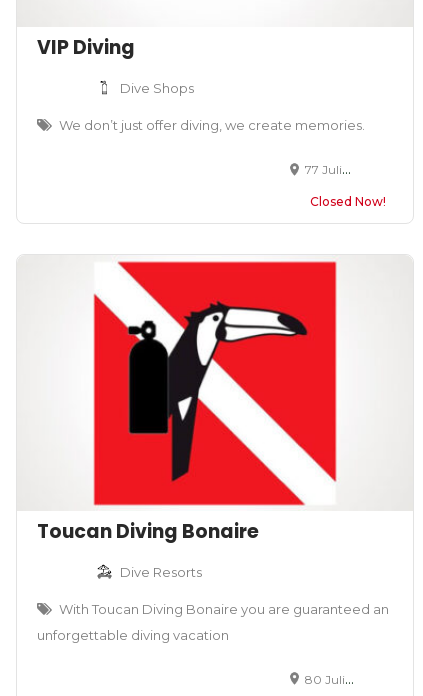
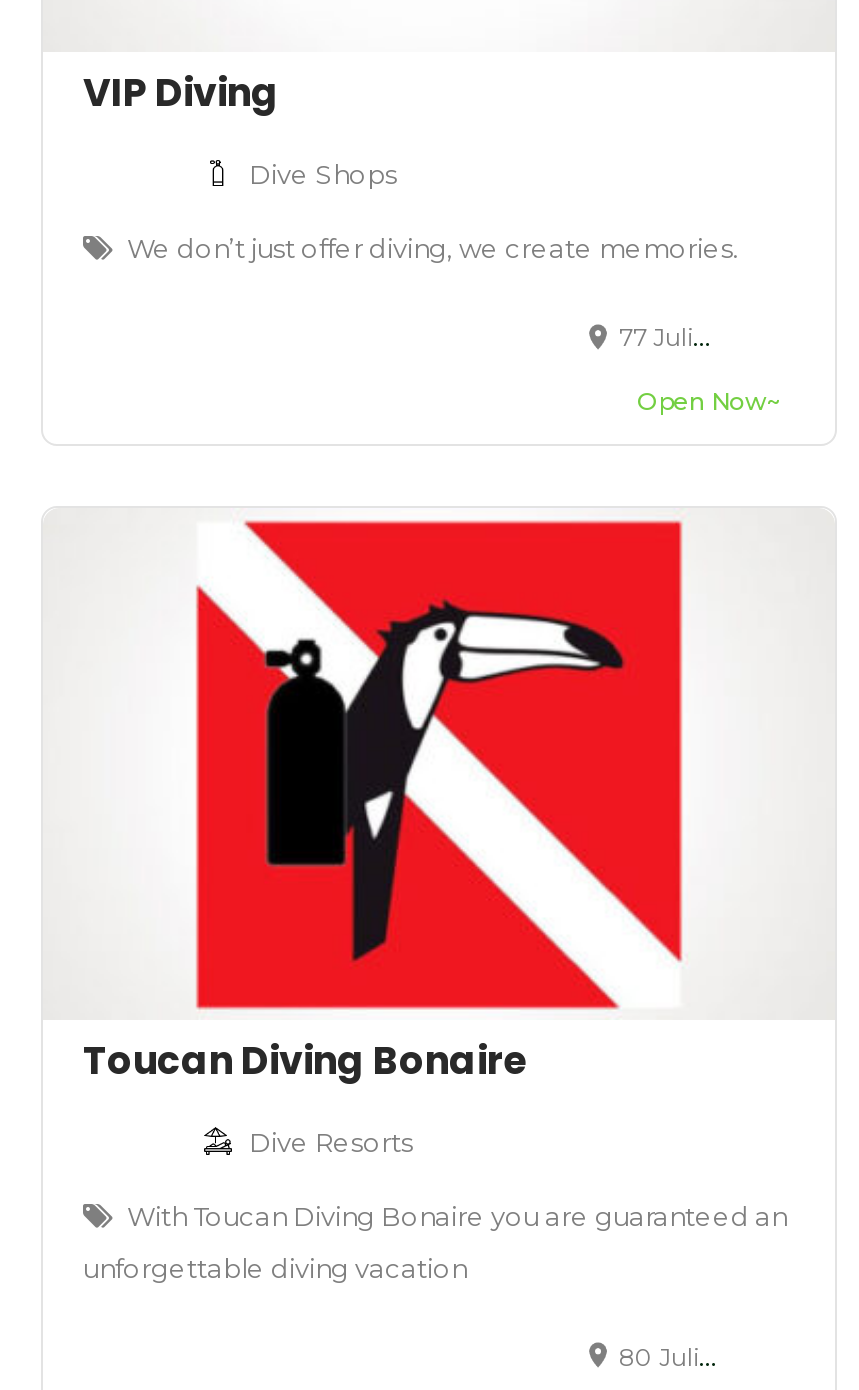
- Closed Now!
+ Open Now~
